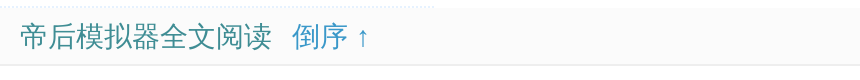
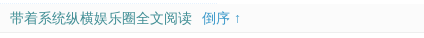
- 帝后模拟器全文阅读
+ 带着系统纵横娱乐圈全文阅读
